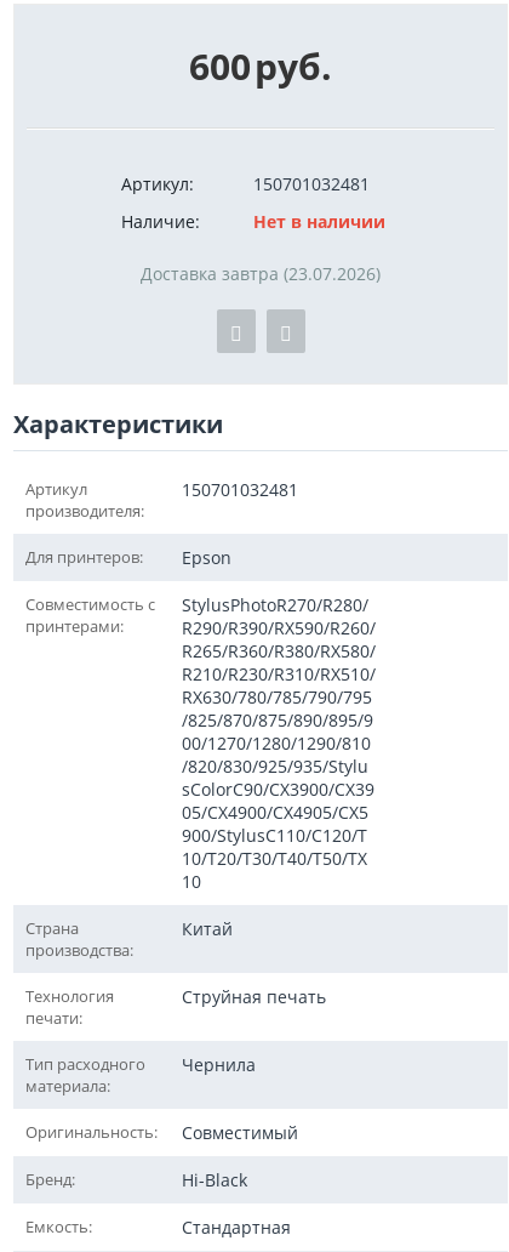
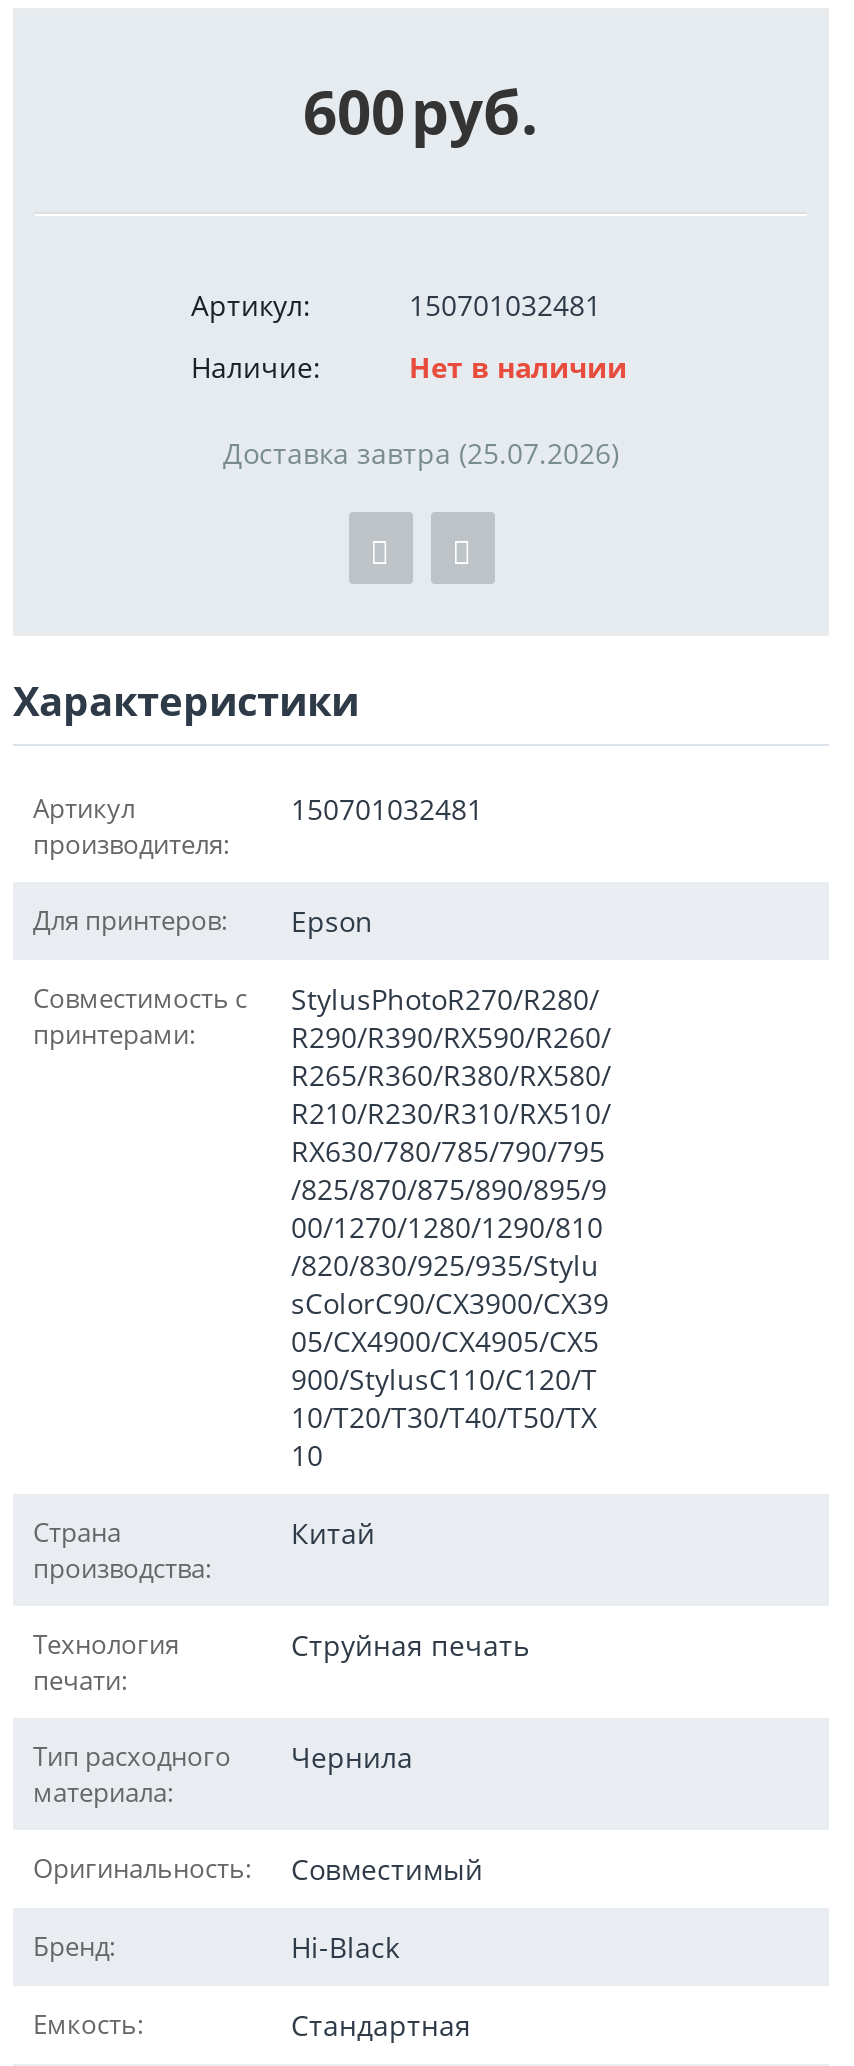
- Доставка завтра (23.07.2026)
+ Доставка завтра (25.07.2026)
